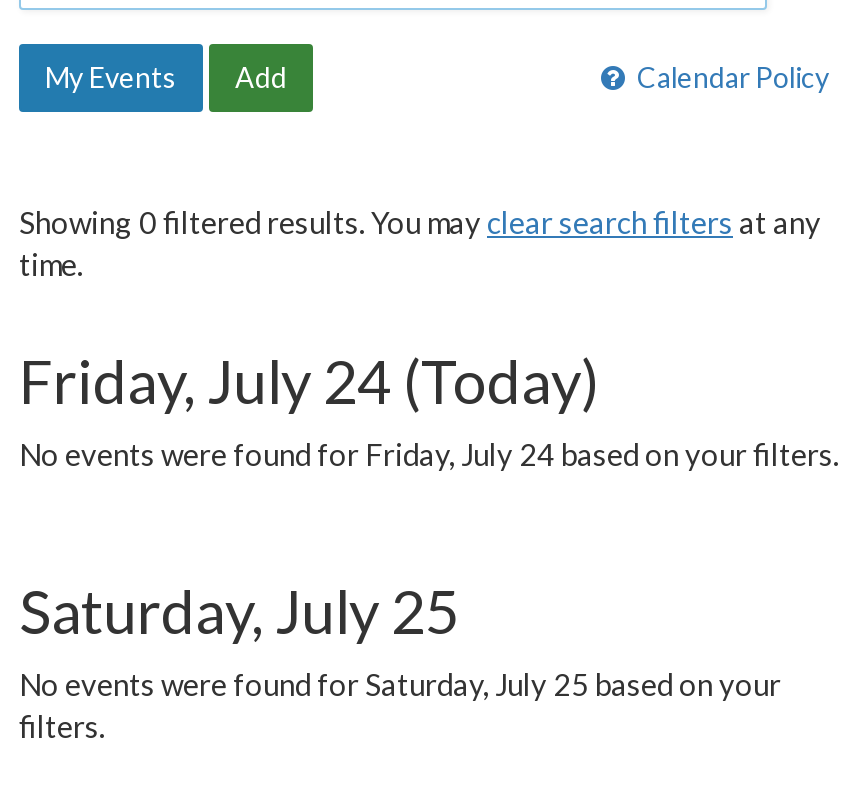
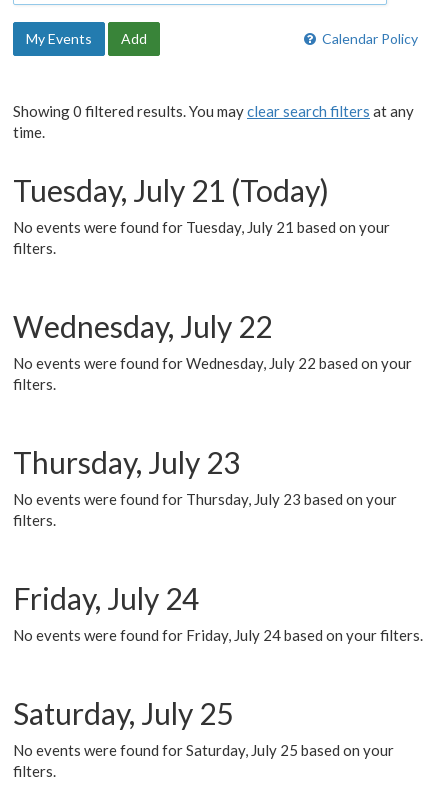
- Friday, July 24 (Today)
+ Tuesday, July 21 (Today)
+ No events were found for Tuesday, July 21 based on your
+ filters.
+ Wednesday, July 22
+ No events were found for Wednesday, July 22 based on your
+ filters.
+ Thursday, July 23
+ No events were found for Thursday, July 23 based on your
+ filters.
+ Friday, July 24
